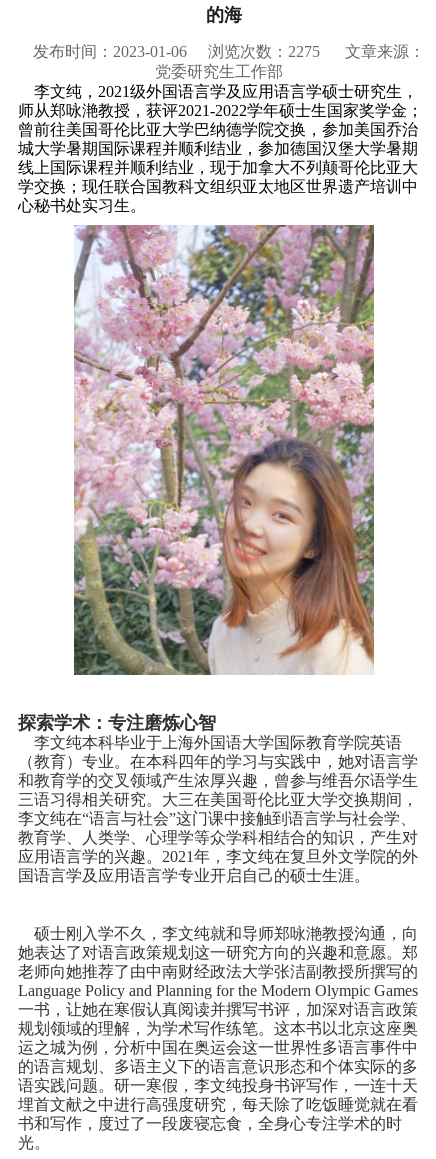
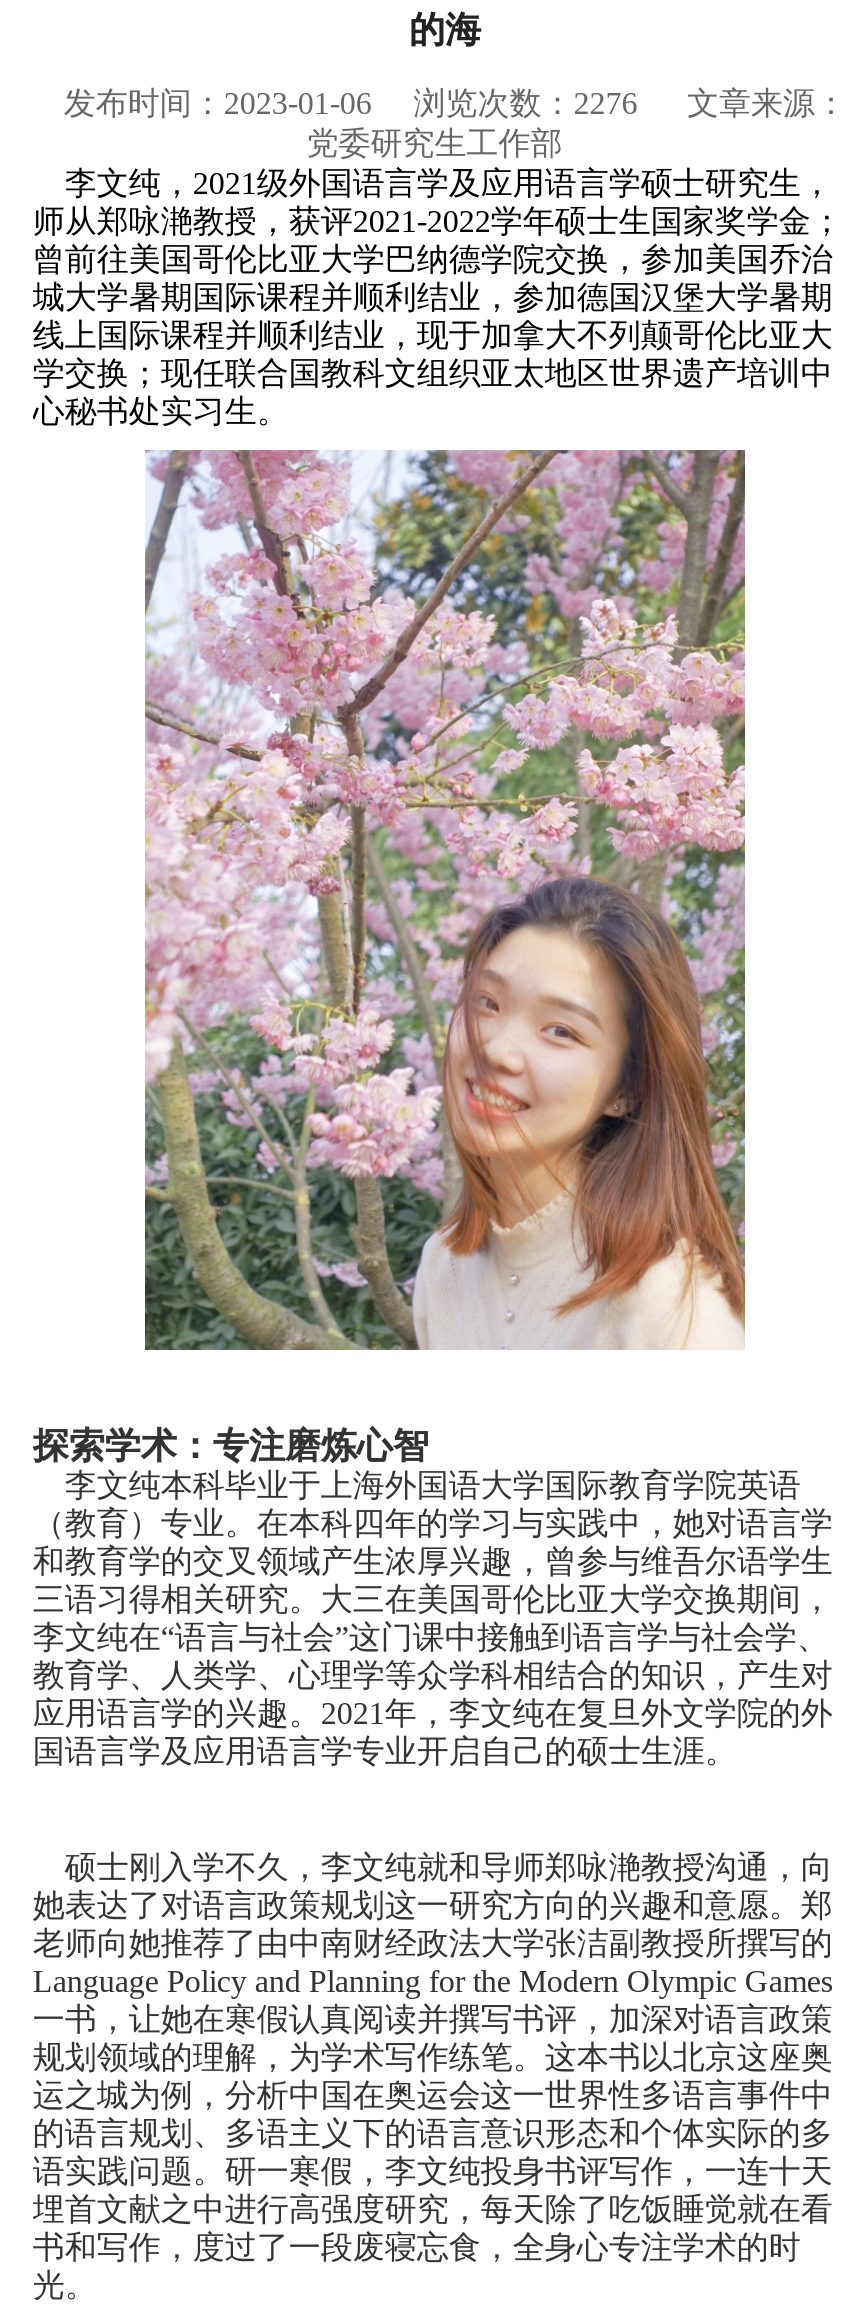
- 发布时间：2023-01-06 浏览次数：2275 文章来源：
+ 发布时间：2023-01-06 浏览次数：2276 文章来源：
